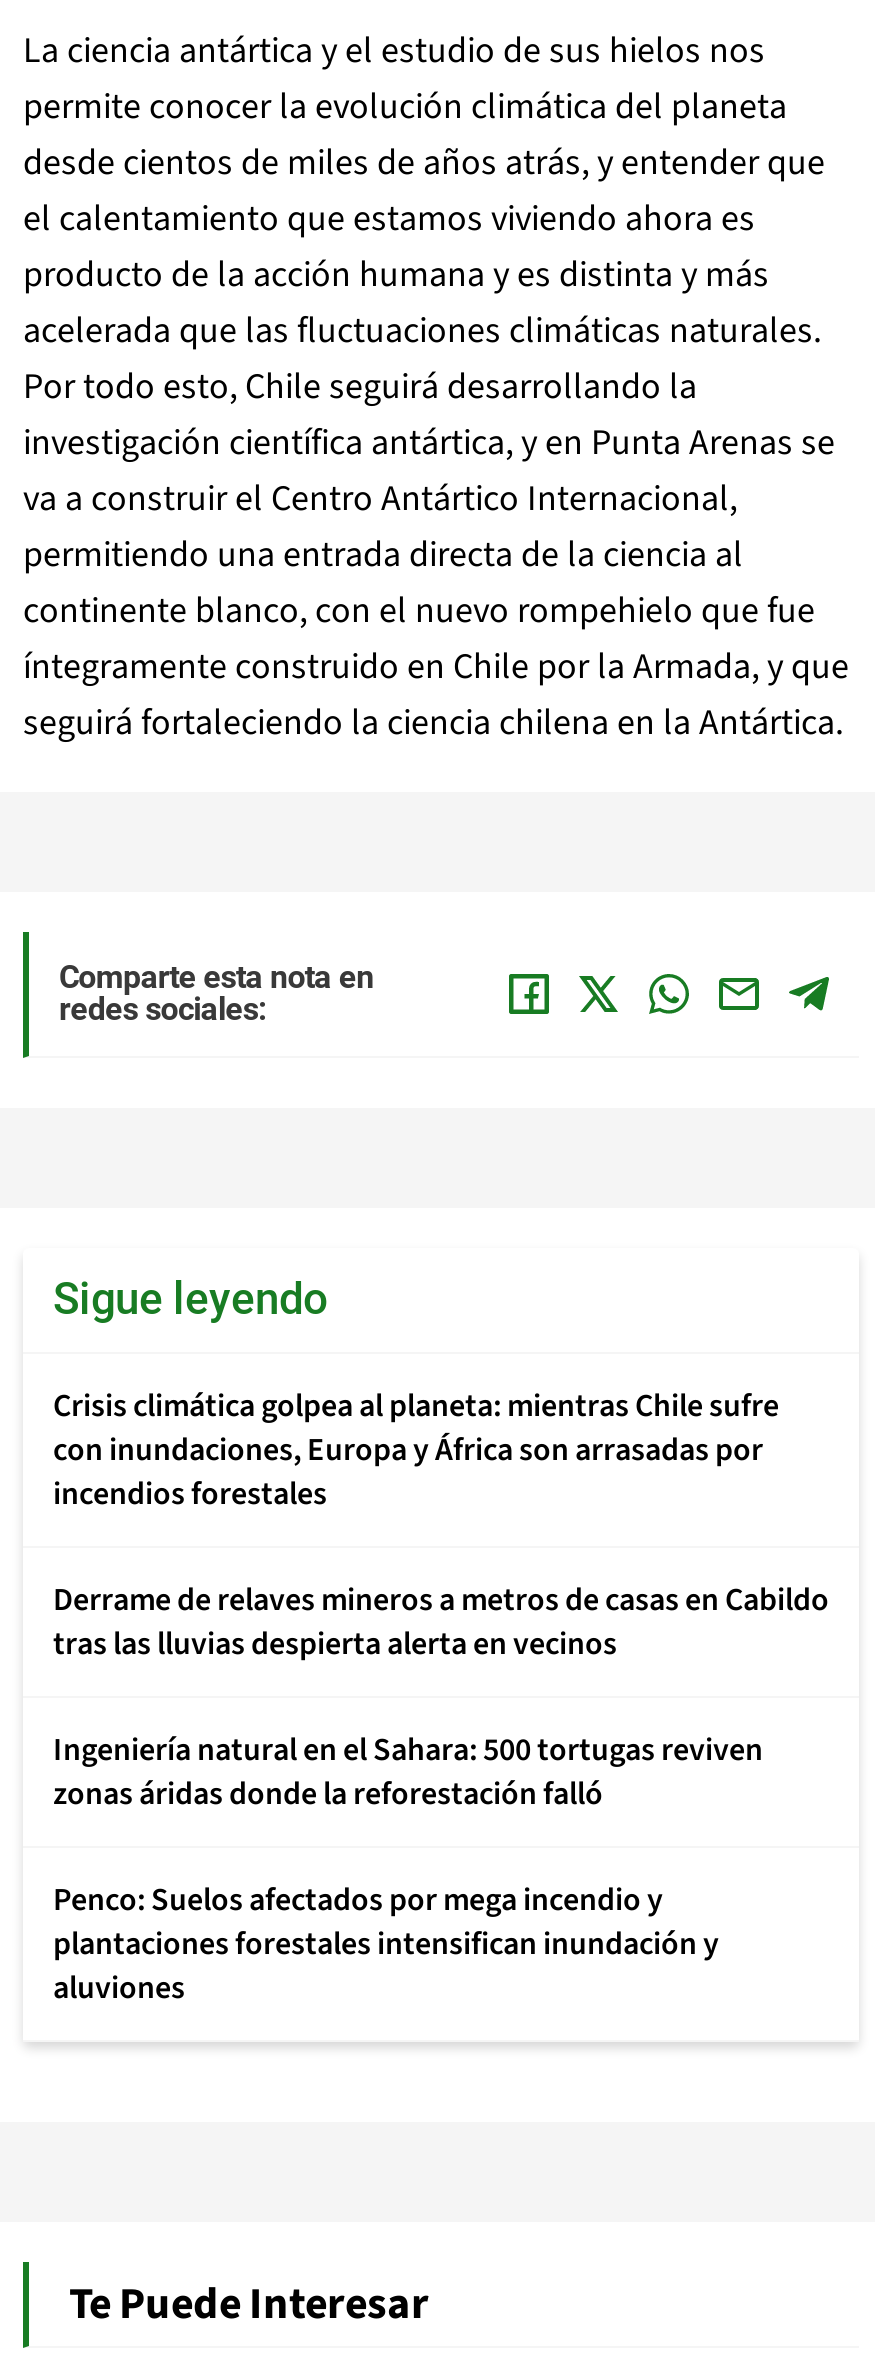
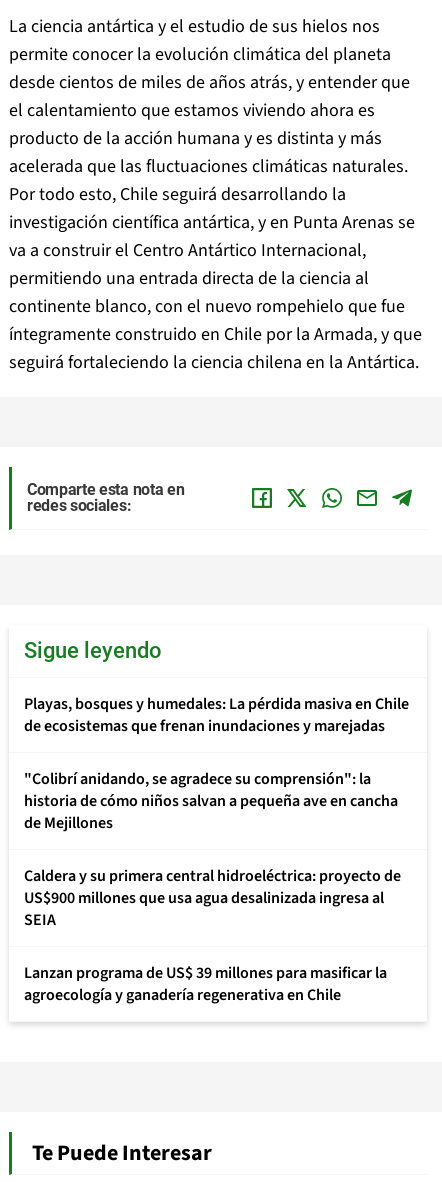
- Crisis climática golpea al planeta: mientras Chile sufre
- con inundaciones, Europa y África son arrasadas por
- incendios forestales
+ Playas, bosques y humedales: La pérdida masiva en Chile
+ de ecosistemas que frenan inundaciones y marejadas

- Derrame de relaves mineros a metros de casas en Cabildo
- tras las lluvias despierta alerta en vecinos
+ "Colibrí anidando, se agradece su comprensión": la
+ historia de cómo niños salvan a pequeña ave en cancha
+ de Mejillones

- Ingeniería natural en el Sahara: 500 tortugas reviven
- zonas áridas donde la reforestación falló
+ Caldera y su primera central hidroeléctrica: proyecto de
+ US$900 millones que usa agua desalinizada ingresa al
+ SEIA

- Penco: Suelos afectados por mega incendio y
- plantaciones forestales intensifican inundación y
- aluviones
+ Lanzan programa de US$ 39 millones para masificar la
+ agroecología y ganadería regenerativa en Chile
